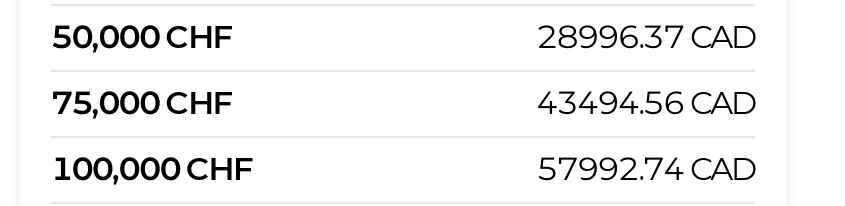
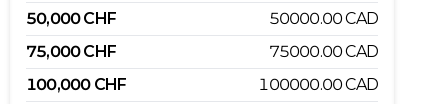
- 28996.37 CAD
+ 50000.00 CAD

- 43494.56 CAD
+ 75000.00 CAD

- 57992.74 CAD
+ 100000.00 CAD
